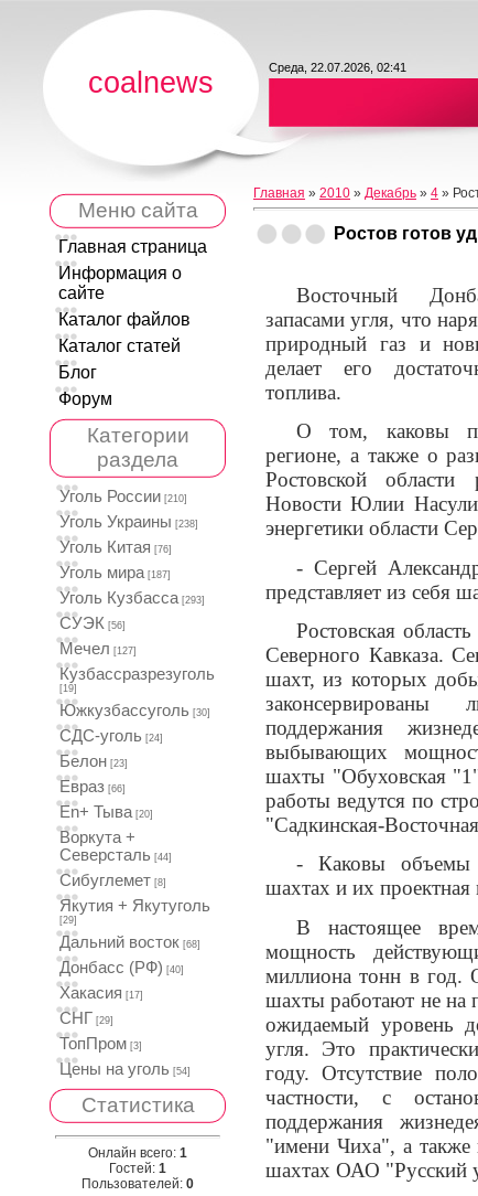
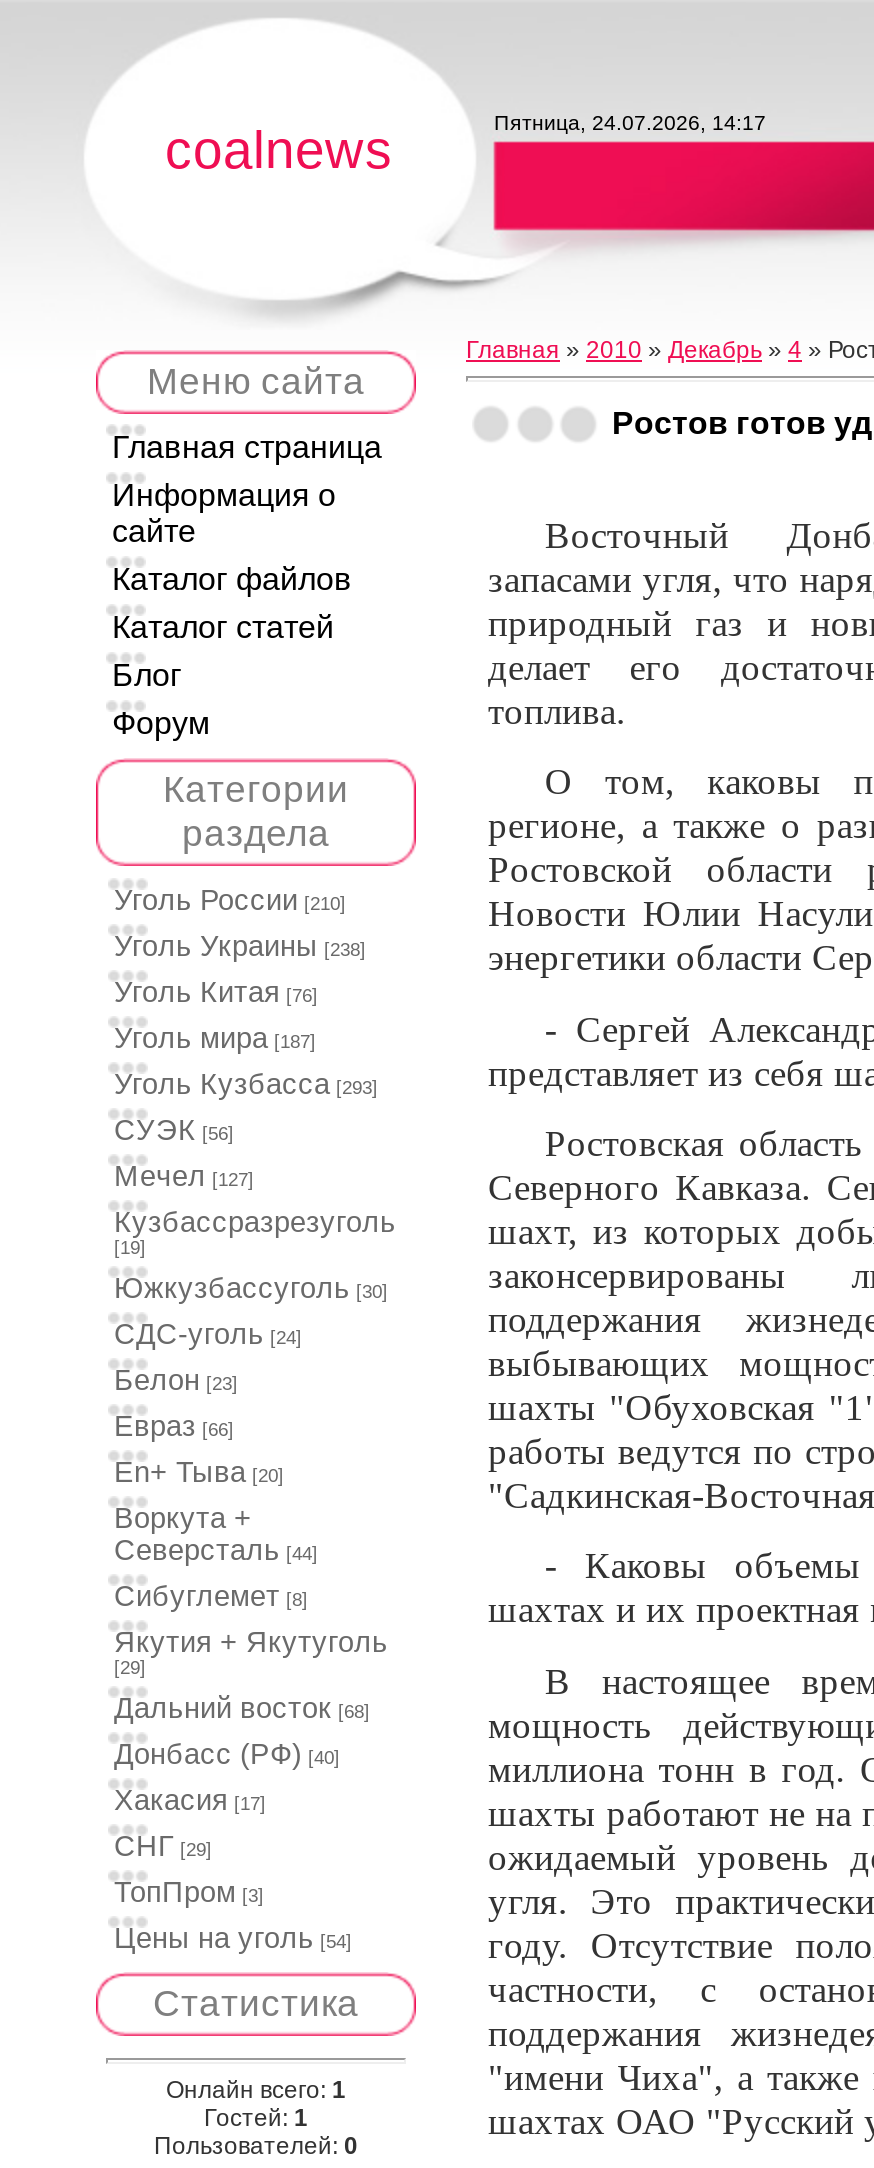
- Среда, 22.07.2026, 02:41
+ Пятница, 24.07.2026, 14:17
